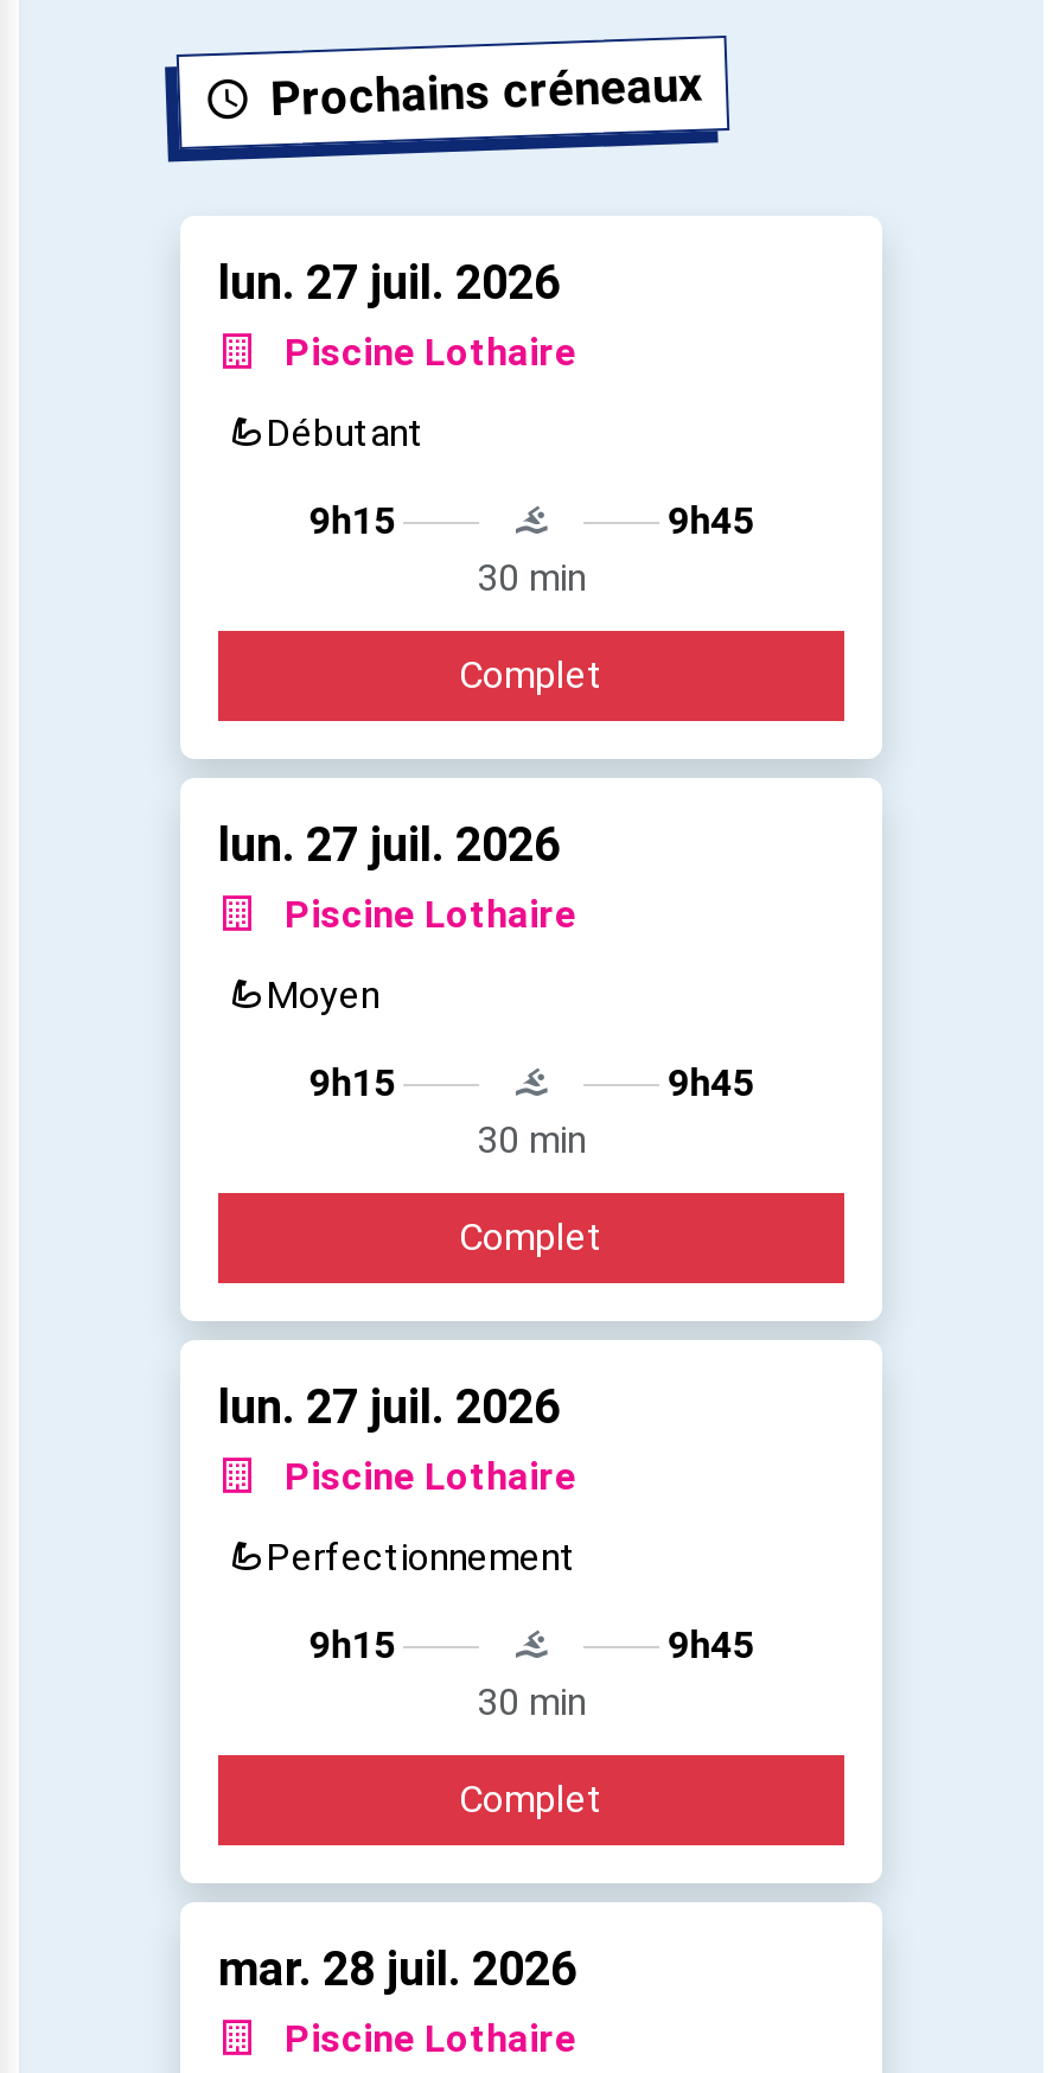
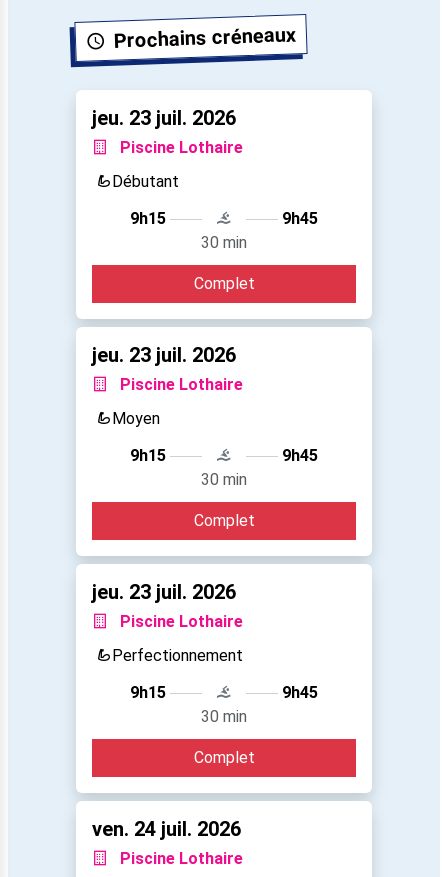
- lun. 27 juil. 2026
+ jeu. 23 juil. 2026

- lun. 27 juil. 2026
+ jeu. 23 juil. 2026

- lun. 27 juil. 2026
+ jeu. 23 juil. 2026

- mar. 28 juil. 2026
+ ven. 24 juil. 2026
